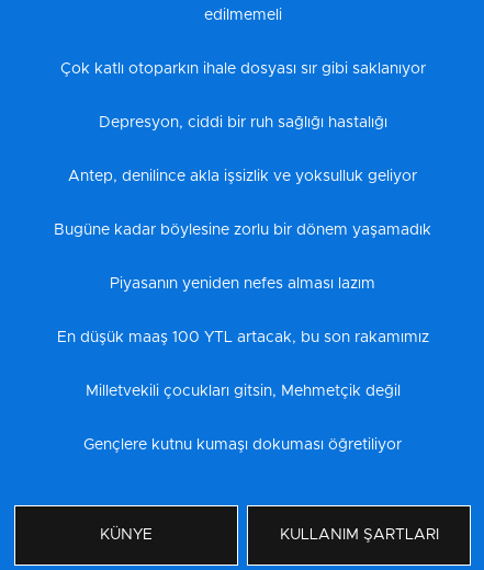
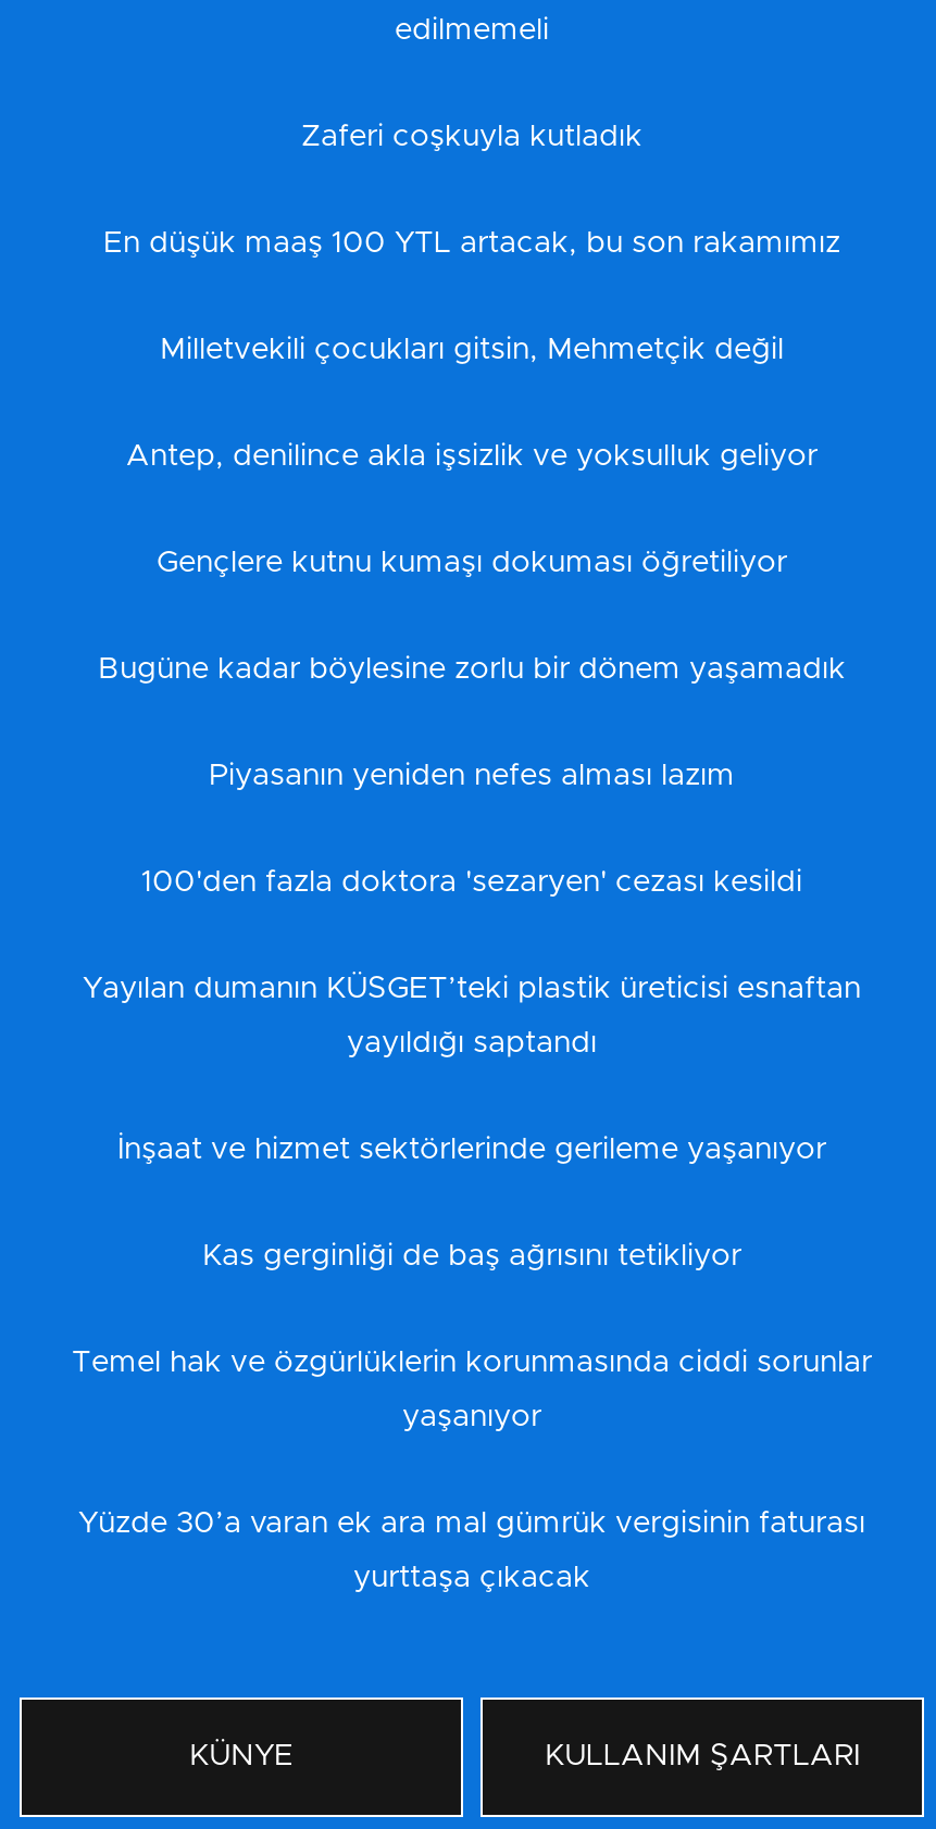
- Çok katlı otoparkın ihale dosyası sır gibi saklanıyor
- Depresyon, ciddi bir ruh sağlığı hastalığı
+ Zaferi coşkuyla kutladık

+ 100'den fazla doktora 'sezaryen' cezası kesildi
+ Yayılan dumanın KÜSGET’teki plastik üreticisi esnaftan
+ yayıldığı saptandı
+ İnşaat ve hizmet sektörlerinde gerileme yaşanıyor
+ Kas gerginliği de baş ağrısını tetikliyor
+ Temel hak ve özgürlüklerin korunmasında ciddi sorunlar
+ yaşanıyor
+ Yüzde 30’a varan ek ara mal gümrük vergisinin faturası
+ yurttaşa çıkacak

moved up: En düşük maaş 100 YTL artacak, bu son rakamımız | Milletvekili çocukları gitsin, Mehmetçik değil

moved up: Gençlere kutnu kumaşı dokuması öğretiliyor
